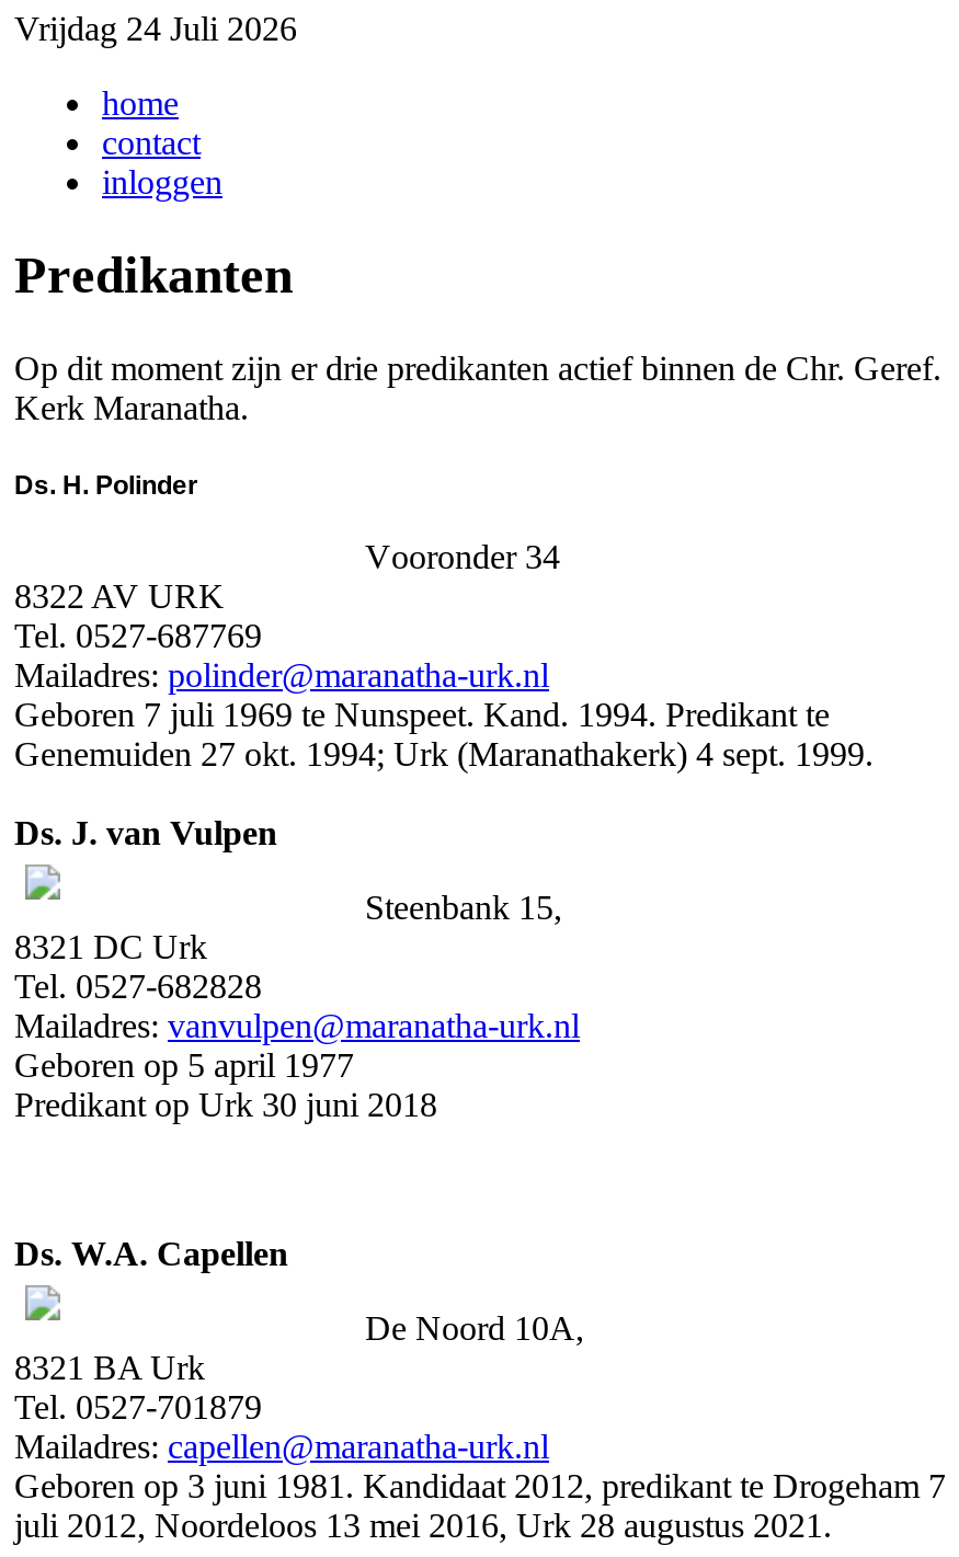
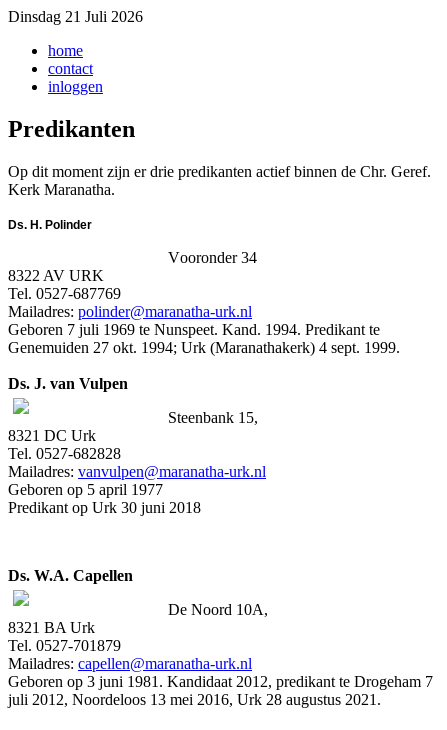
- Vrijdag 24 Juli 2026
+ Dinsdag 21 Juli 2026
